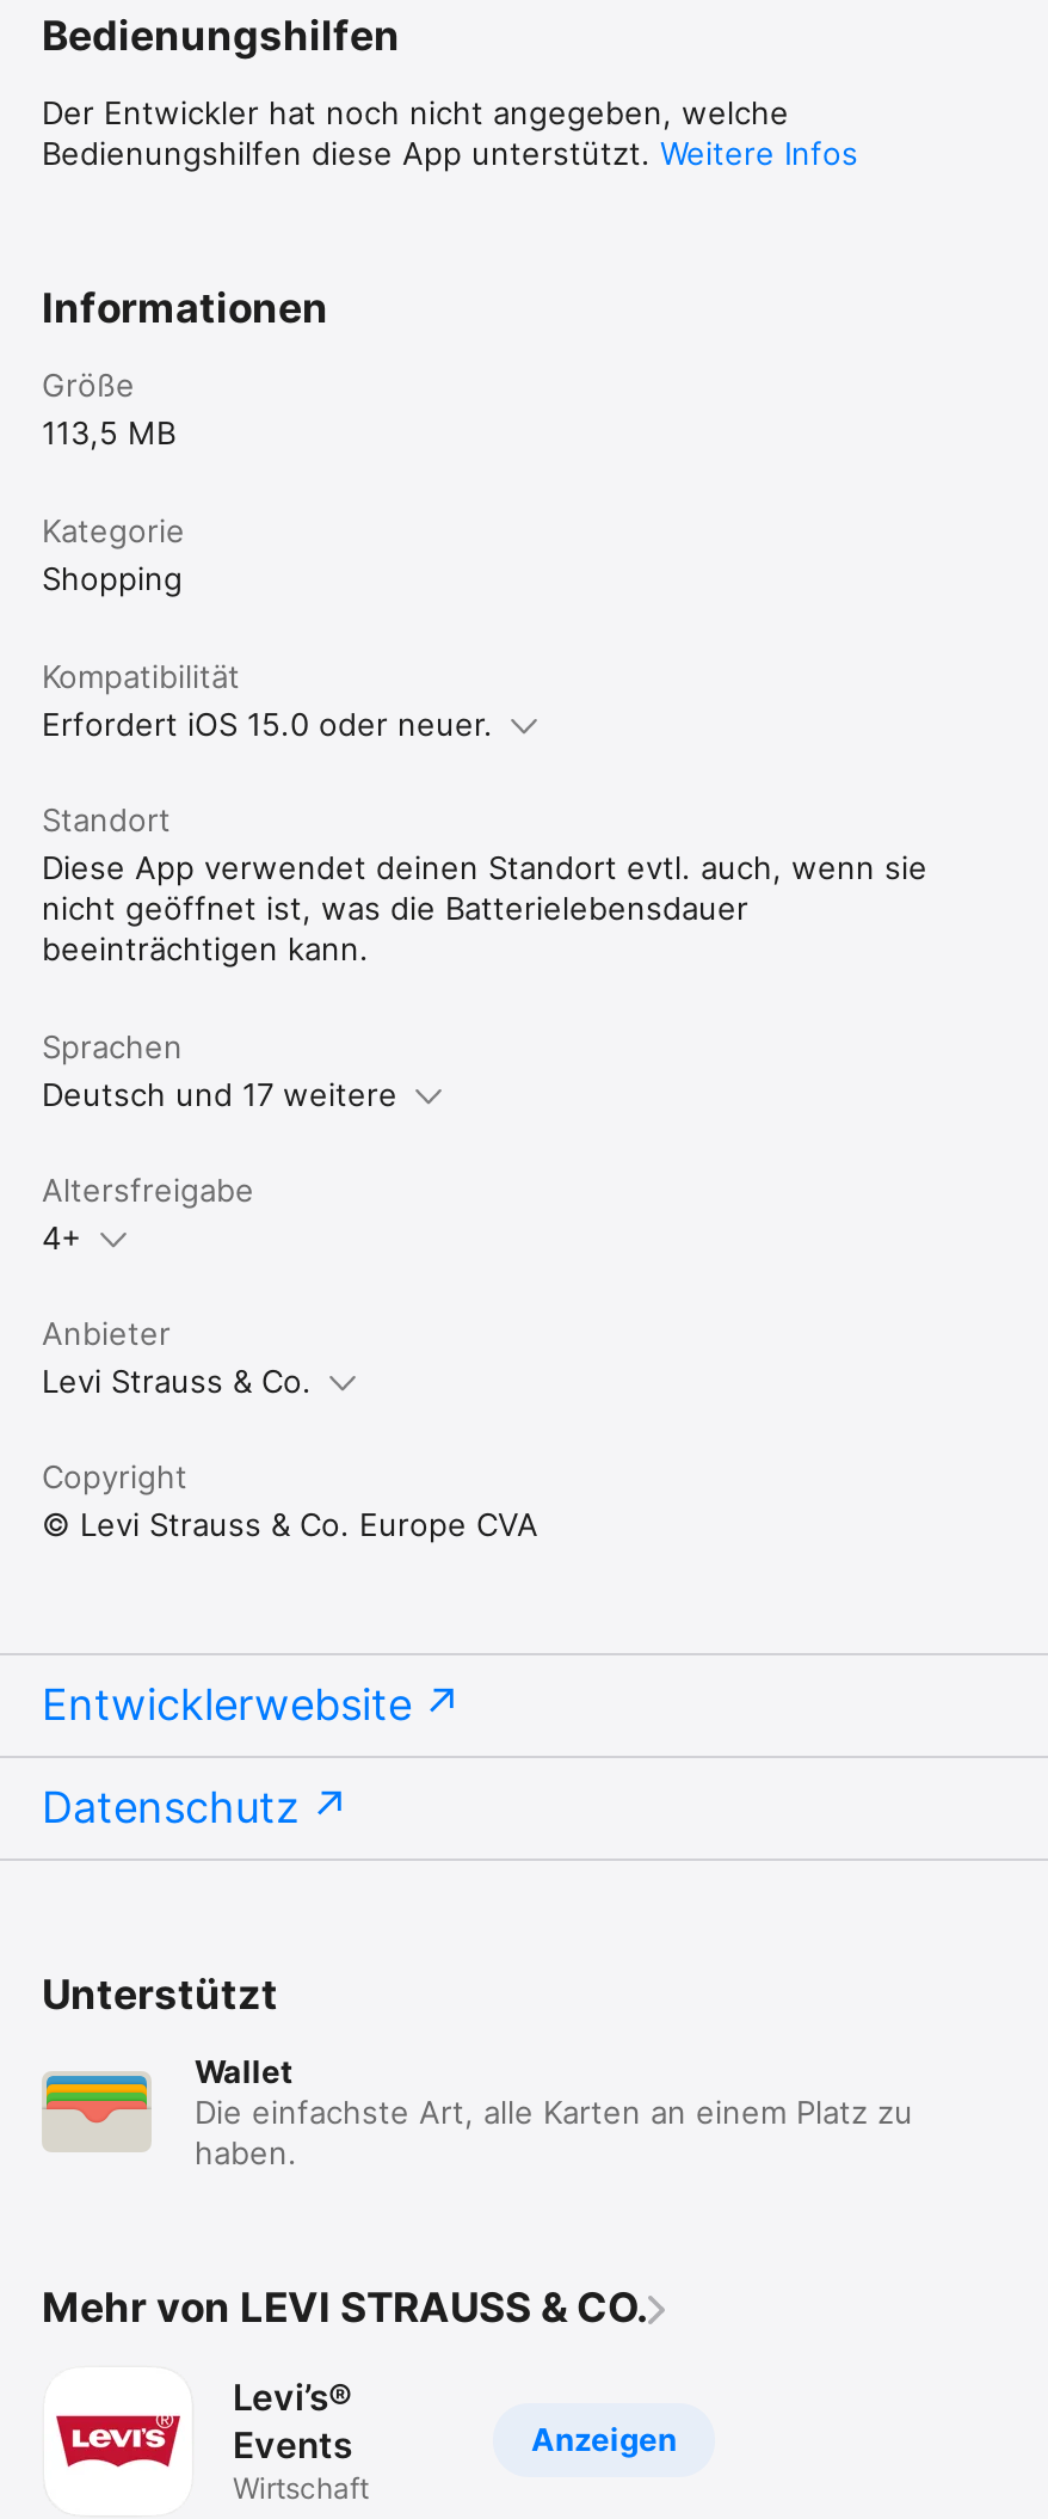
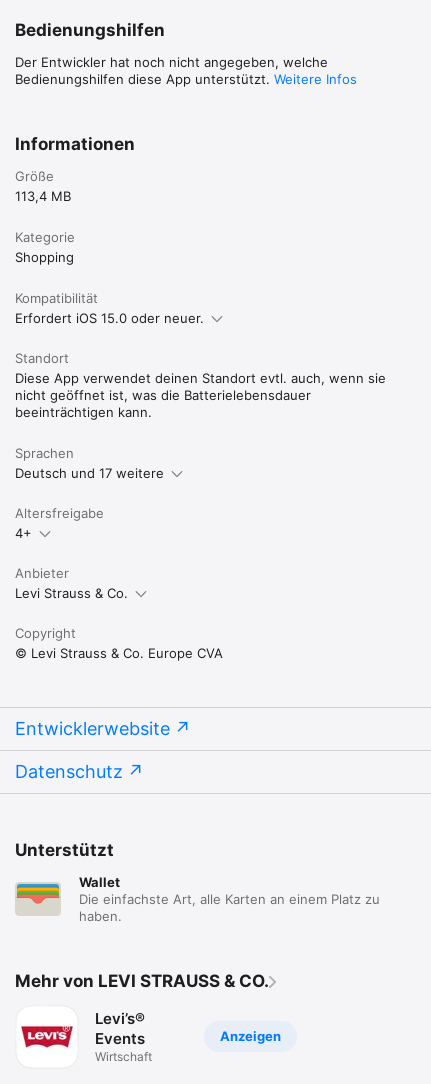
- 113,5 MB
+ 113,4 MB
